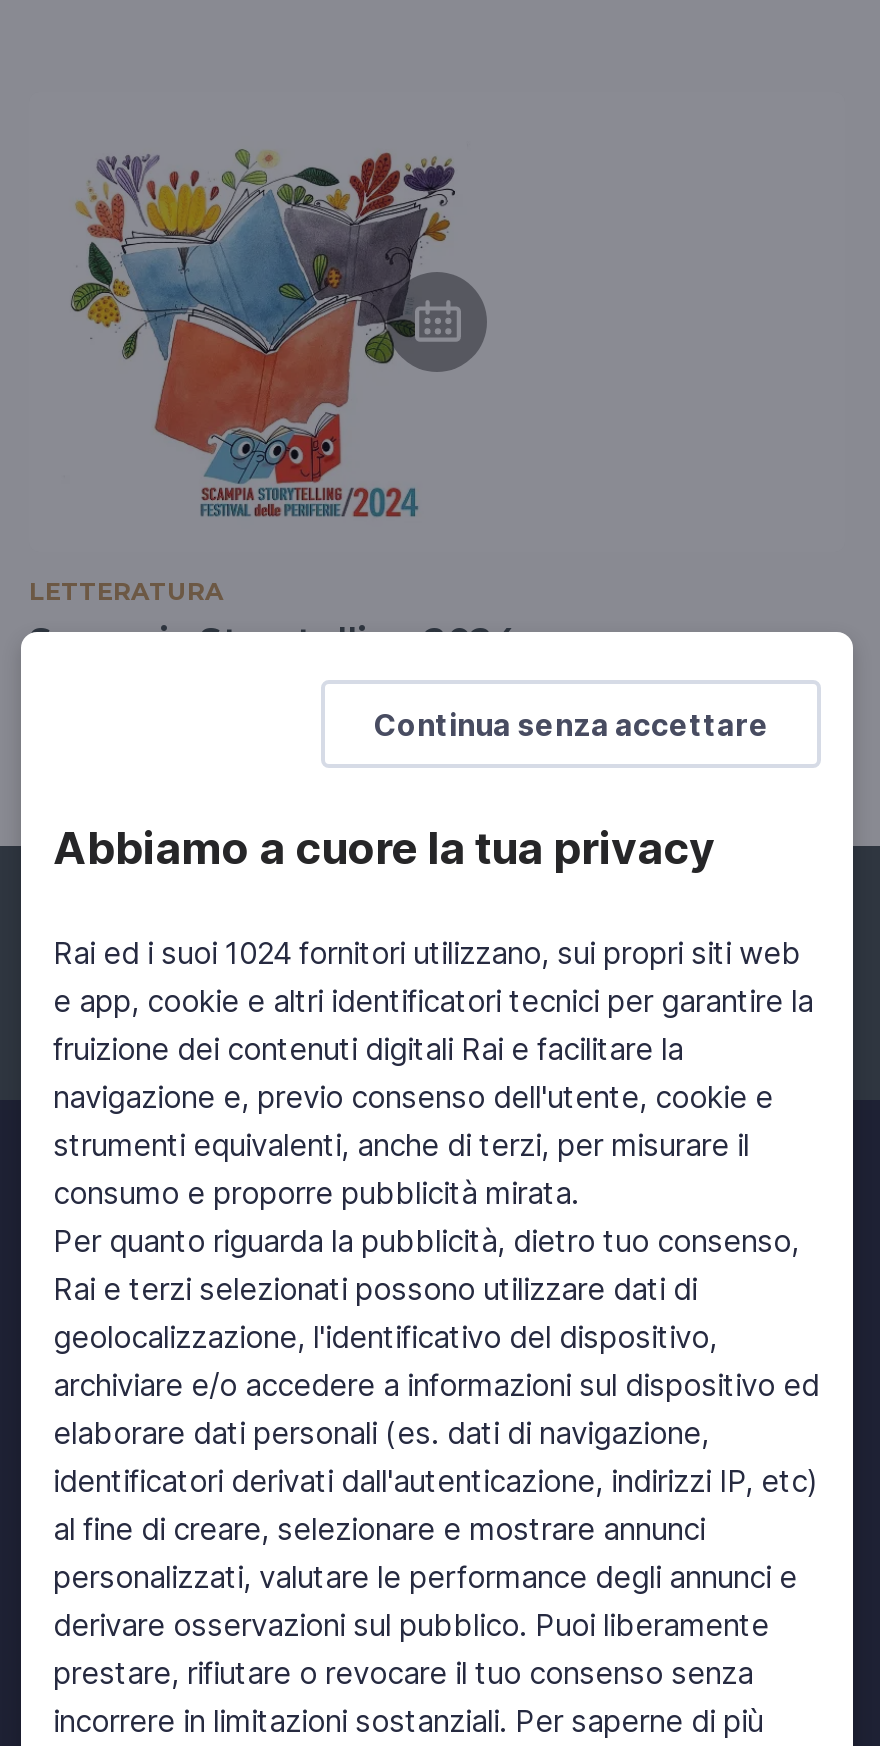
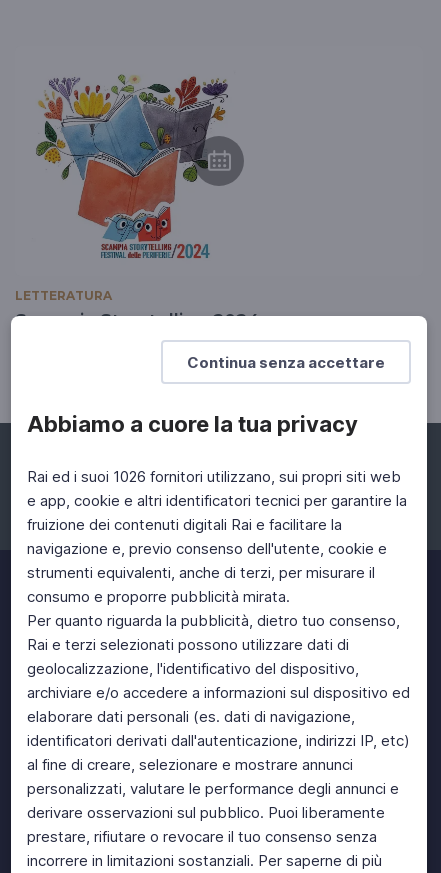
- Rai ed i suoi 1024 fornitori utilizzano, sui propri siti web
+ Rai ed i suoi 1026 fornitori utilizzano, sui propri siti web
